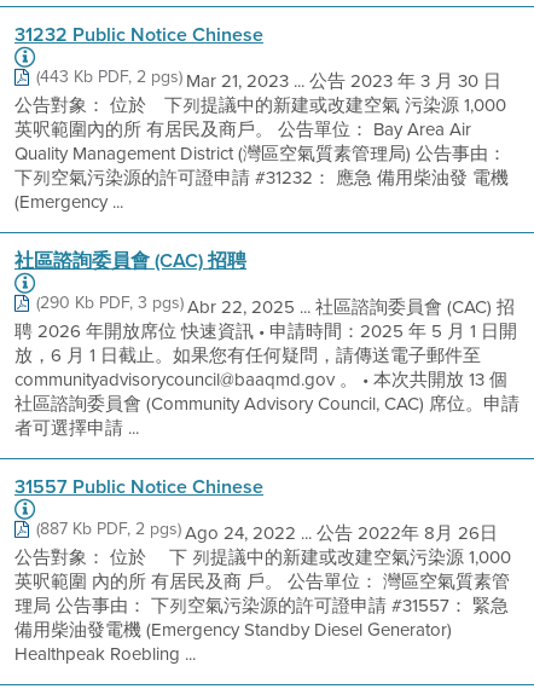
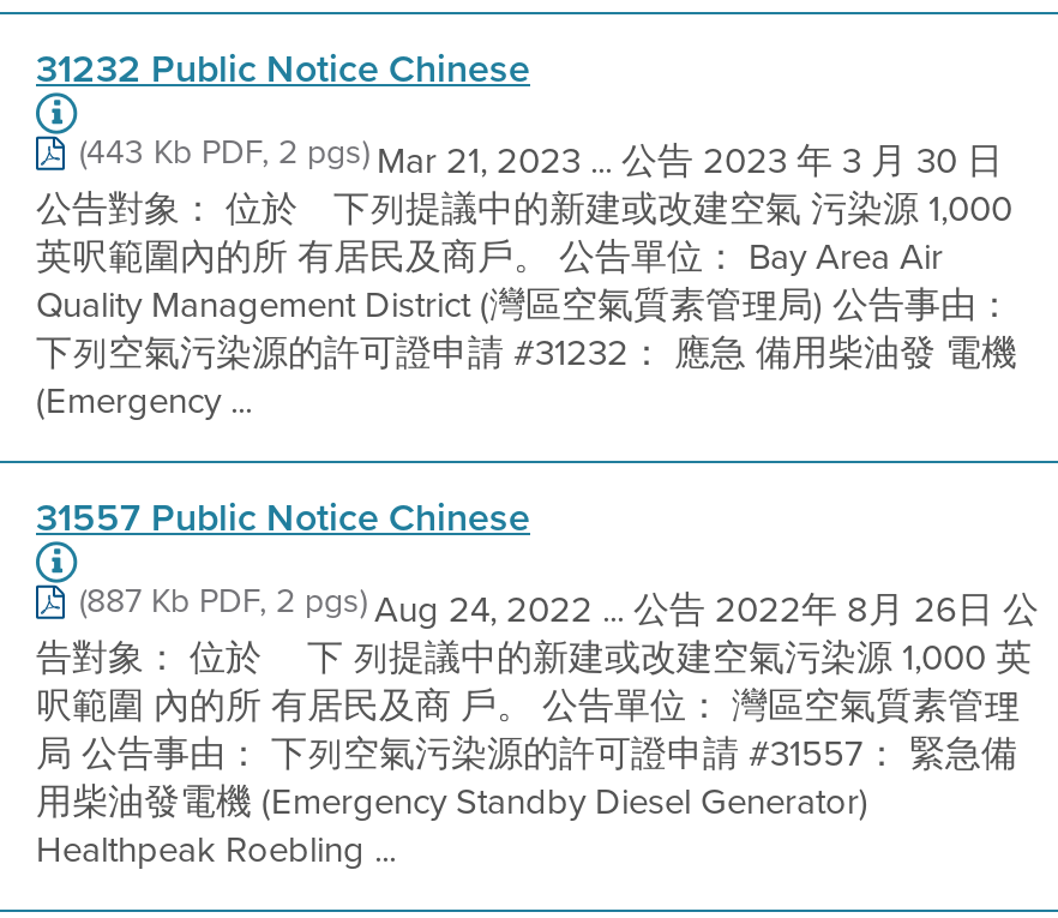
- 社區諮詢委員會 (CAC) 招聘
- (290 Kb PDF, 3 pgs) Abr 22, 2025 ... 社區諮詢委員會 (CAC) 招
- 聘 2026 年開放席位 快速資訊 • 申請時間：2025 年 5 月 1 日開
- 放，6 月 1 日截止。如果您有任何疑問，請傳送電子郵件至
- communityadvisorycouncil@baaqmd.gov 。 • 本次共開放 13 個
- 社區諮詢委員會 (Community Advisory Council, CAC) 席位。申請
- 者可選擇申請 ...

- (887 Kb PDF, 2 pgs) Ago 24, 2022 ... 公告 2022年 8月 26日
- 公告對象： 位於 離下 列提議中的新建或改建空氣污染源 1,000
- 英呎範圍 內的所 有居民及商 戶。 公告單位： 灣區空氣質素管
- 理局 公告事由： 下列空氣污染源的許可證申請 #31557： 緊急
- 備用柴油發電機 (Emergency Standby Diesel Generator)
+ (887 Kb PDF, 2 pgs) Aug 24, 2022 ... 公告 2022年 8月 26日 公
+ 告對象： 位於 離下 列提議中的新建或改建空氣污染源 1,000 英
+ 呎範圍 內的所 有居民及商 戶。 公告單位： 灣區空氣質素管理
+ 局 公告事由： 下列空氣污染源的許可證申請 #31557： 緊急備
+ 用柴油發電機 (Emergency Standby Diesel Generator)
